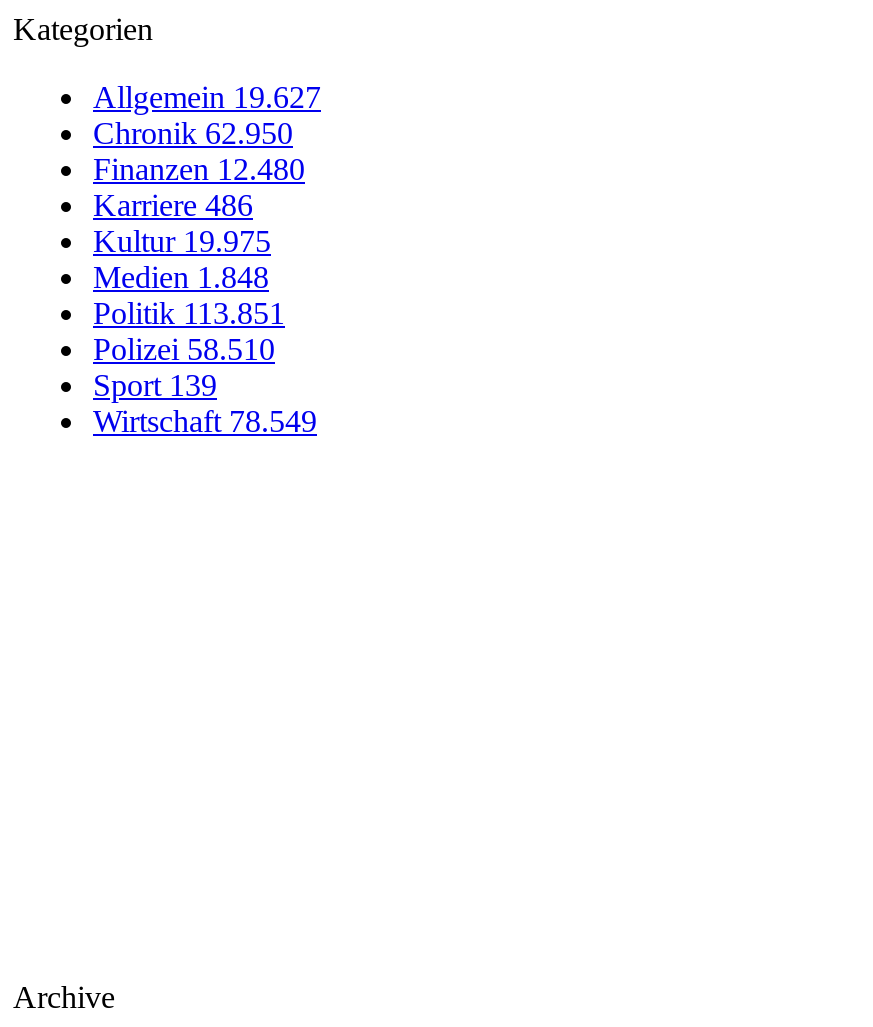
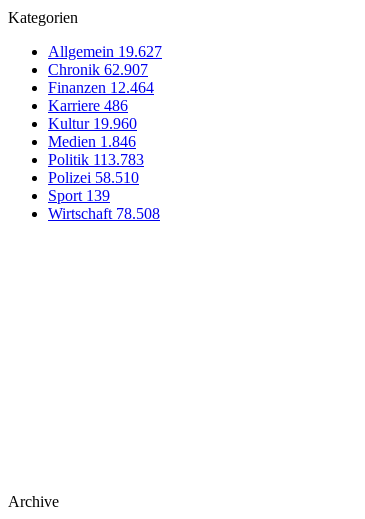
- Chronik 62.950
+ Chronik 62.907

- Finanzen 12.480
+ Finanzen 12.464

- Kultur 19.975
+ Kultur 19.960

- Medien 1.848
+ Medien 1.846

- Politik 113.851
+ Politik 113.783

- Wirtschaft 78.549
+ Wirtschaft 78.508
